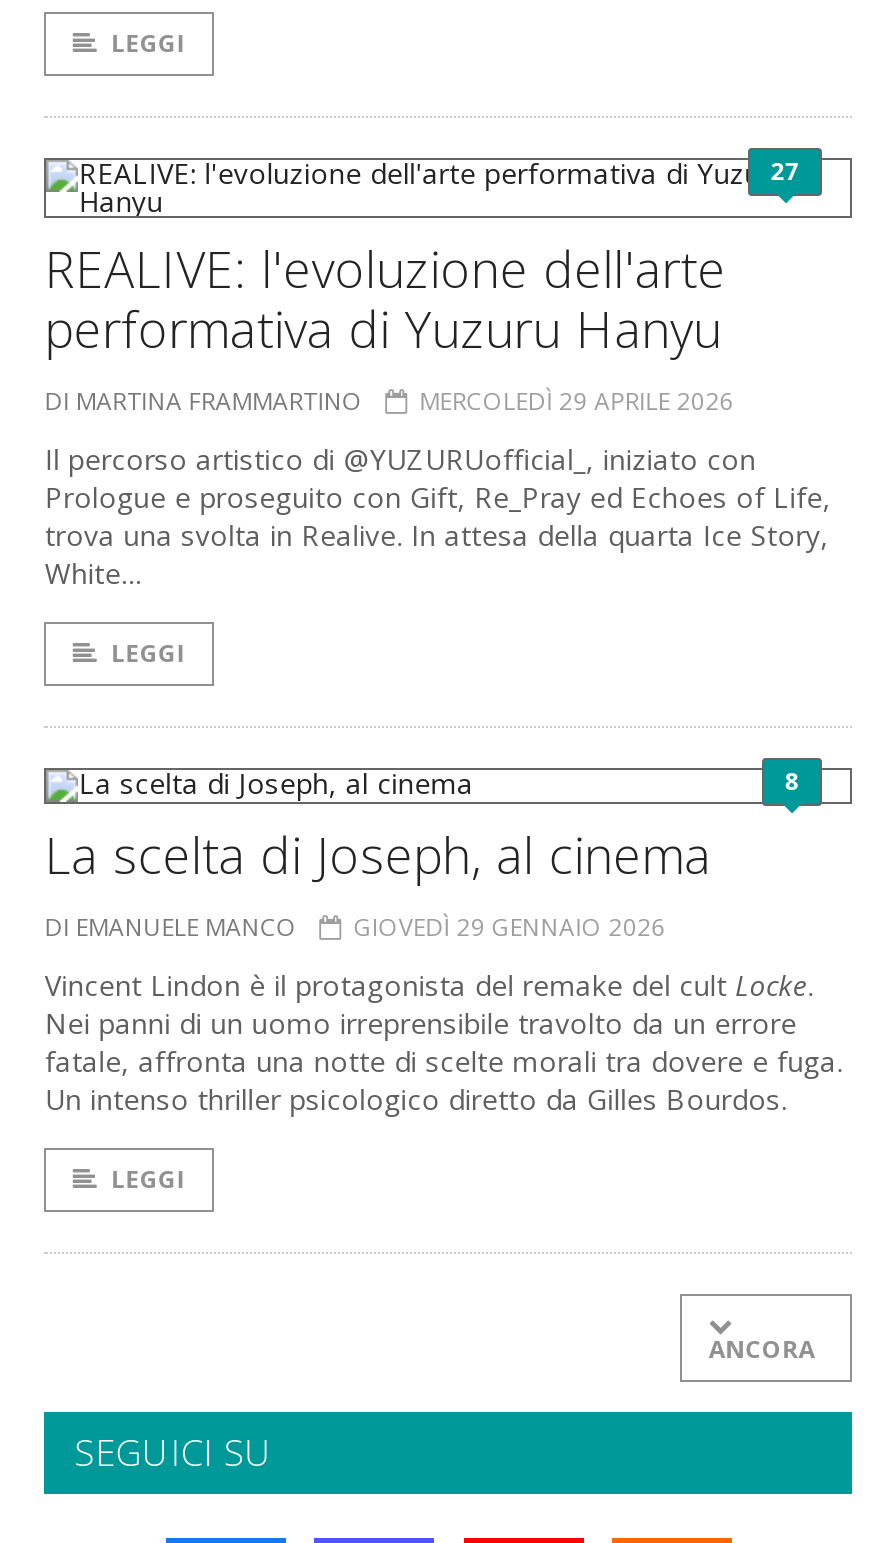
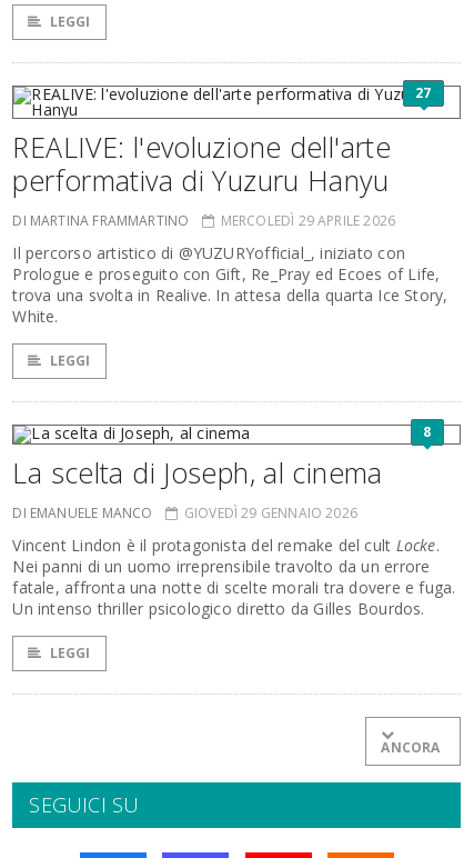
- Il percorso artistico di @YUZURUofficial_, iniziato con
+ Il percorso artistico di @YUZURYofficial_, iniziato con

- Prologue e proseguito con Gift, Re_Pray ed Echoes of Life,
+ Prologue e proseguito con Gift, Re_Pray ed Ecoes of Life,

- White…
+ White.
